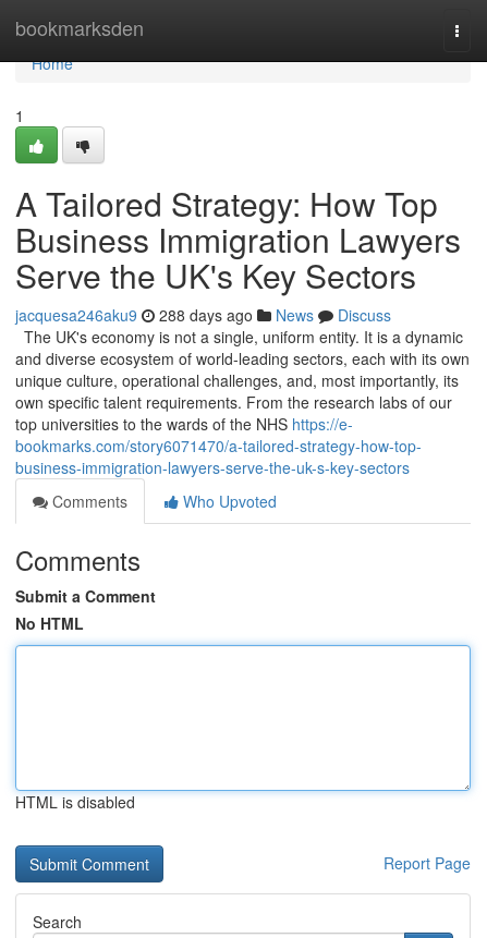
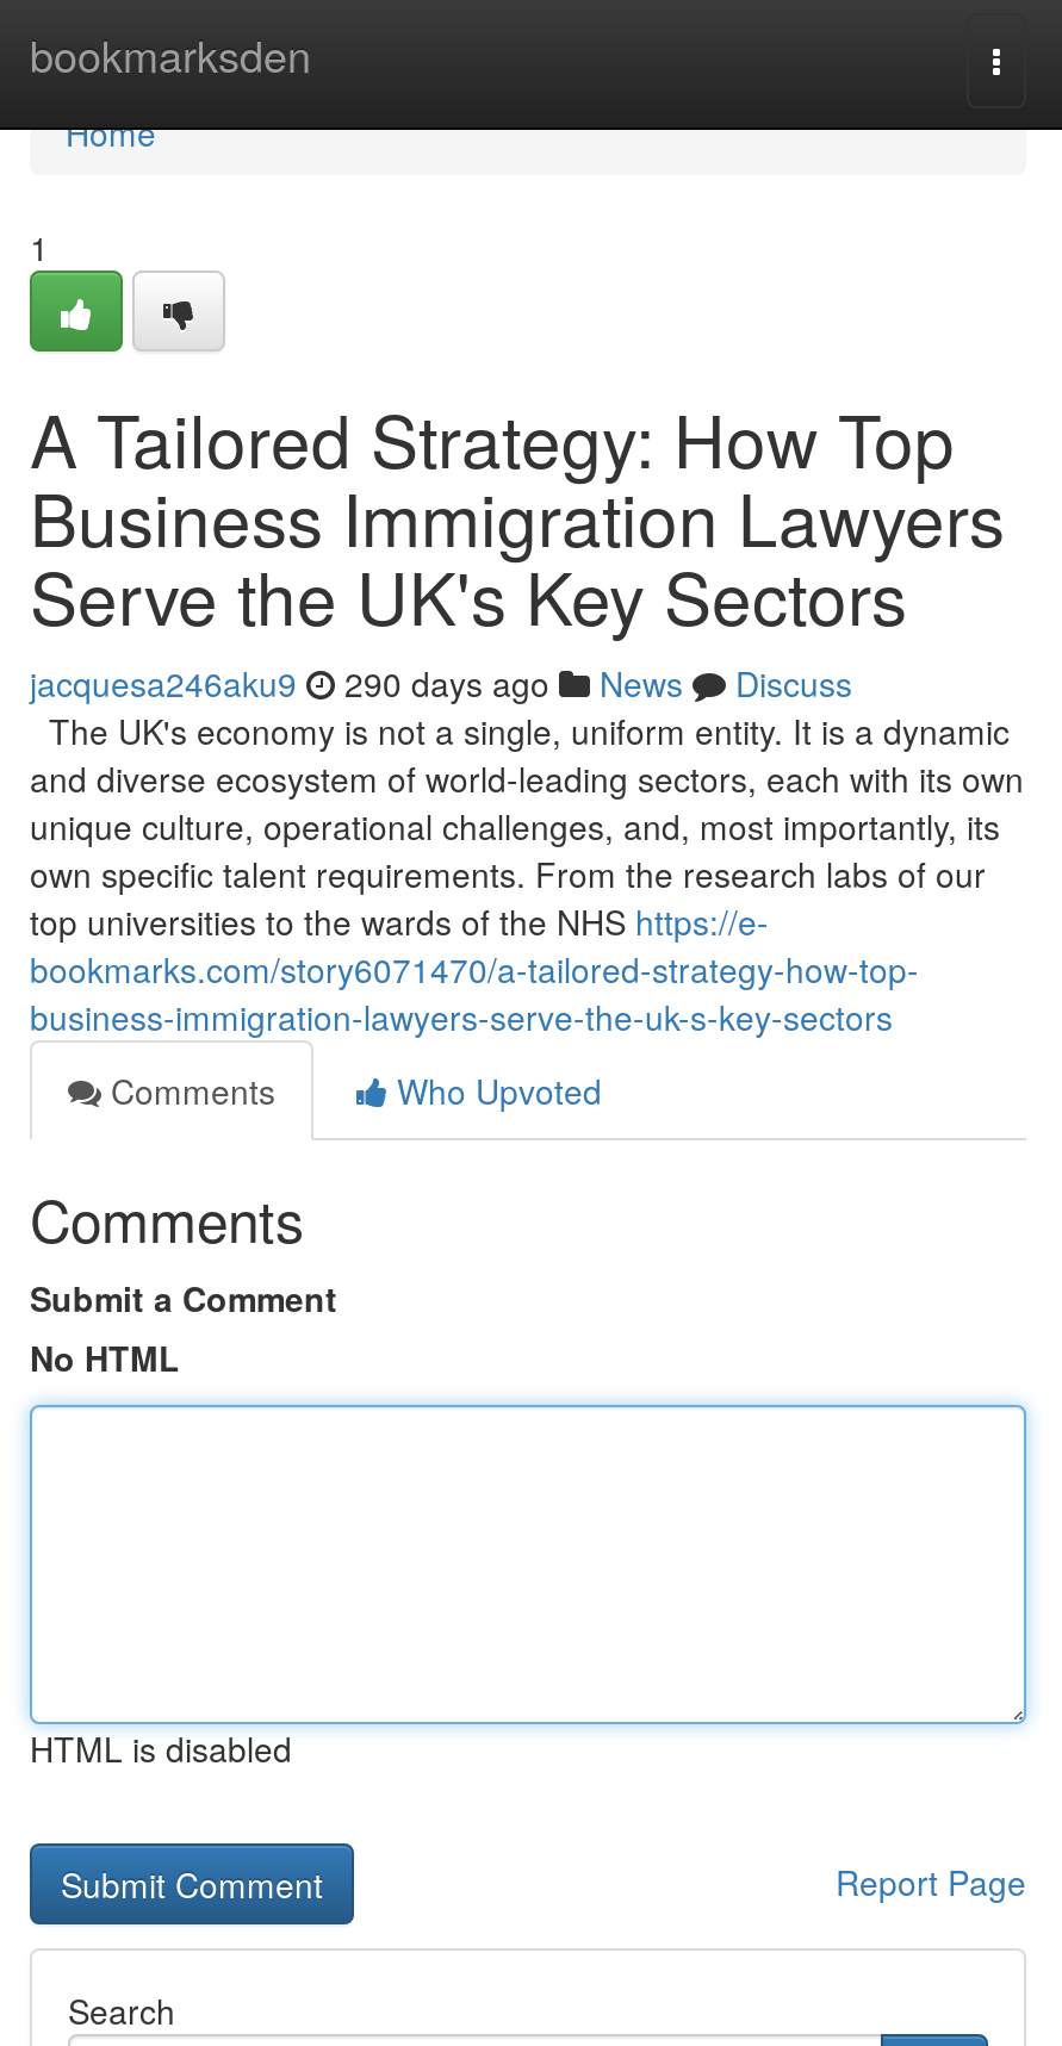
- jacquesa246aku9 288 days ago News Discuss
+ jacquesa246aku9 290 days ago News Discuss
